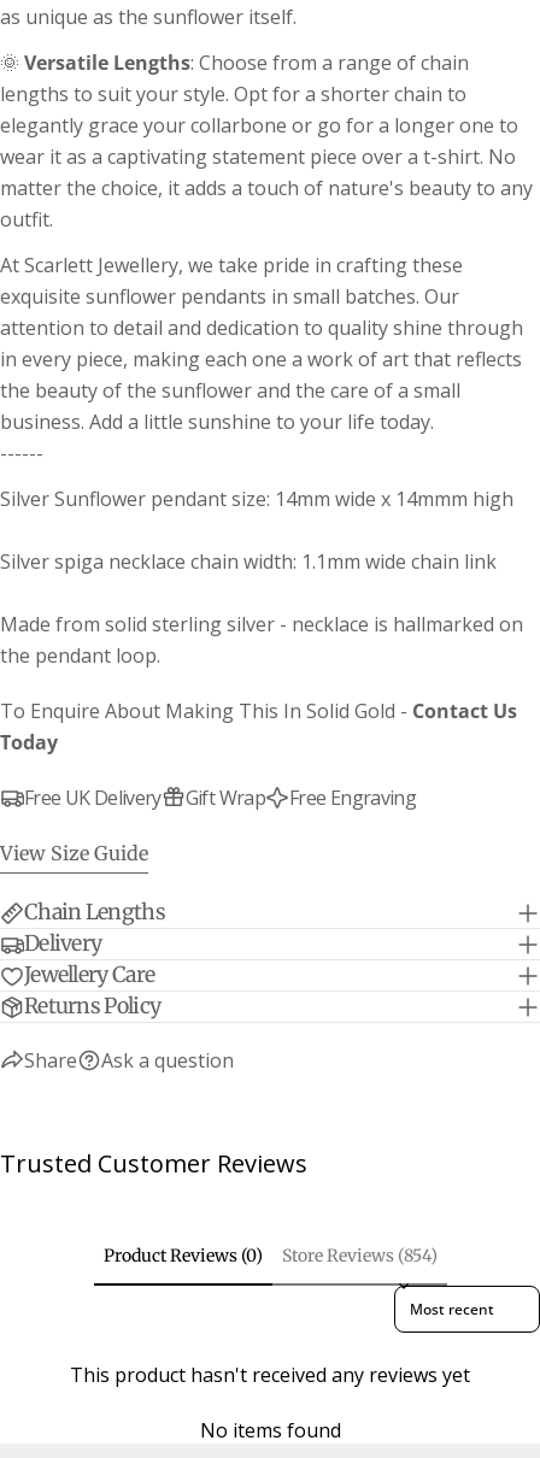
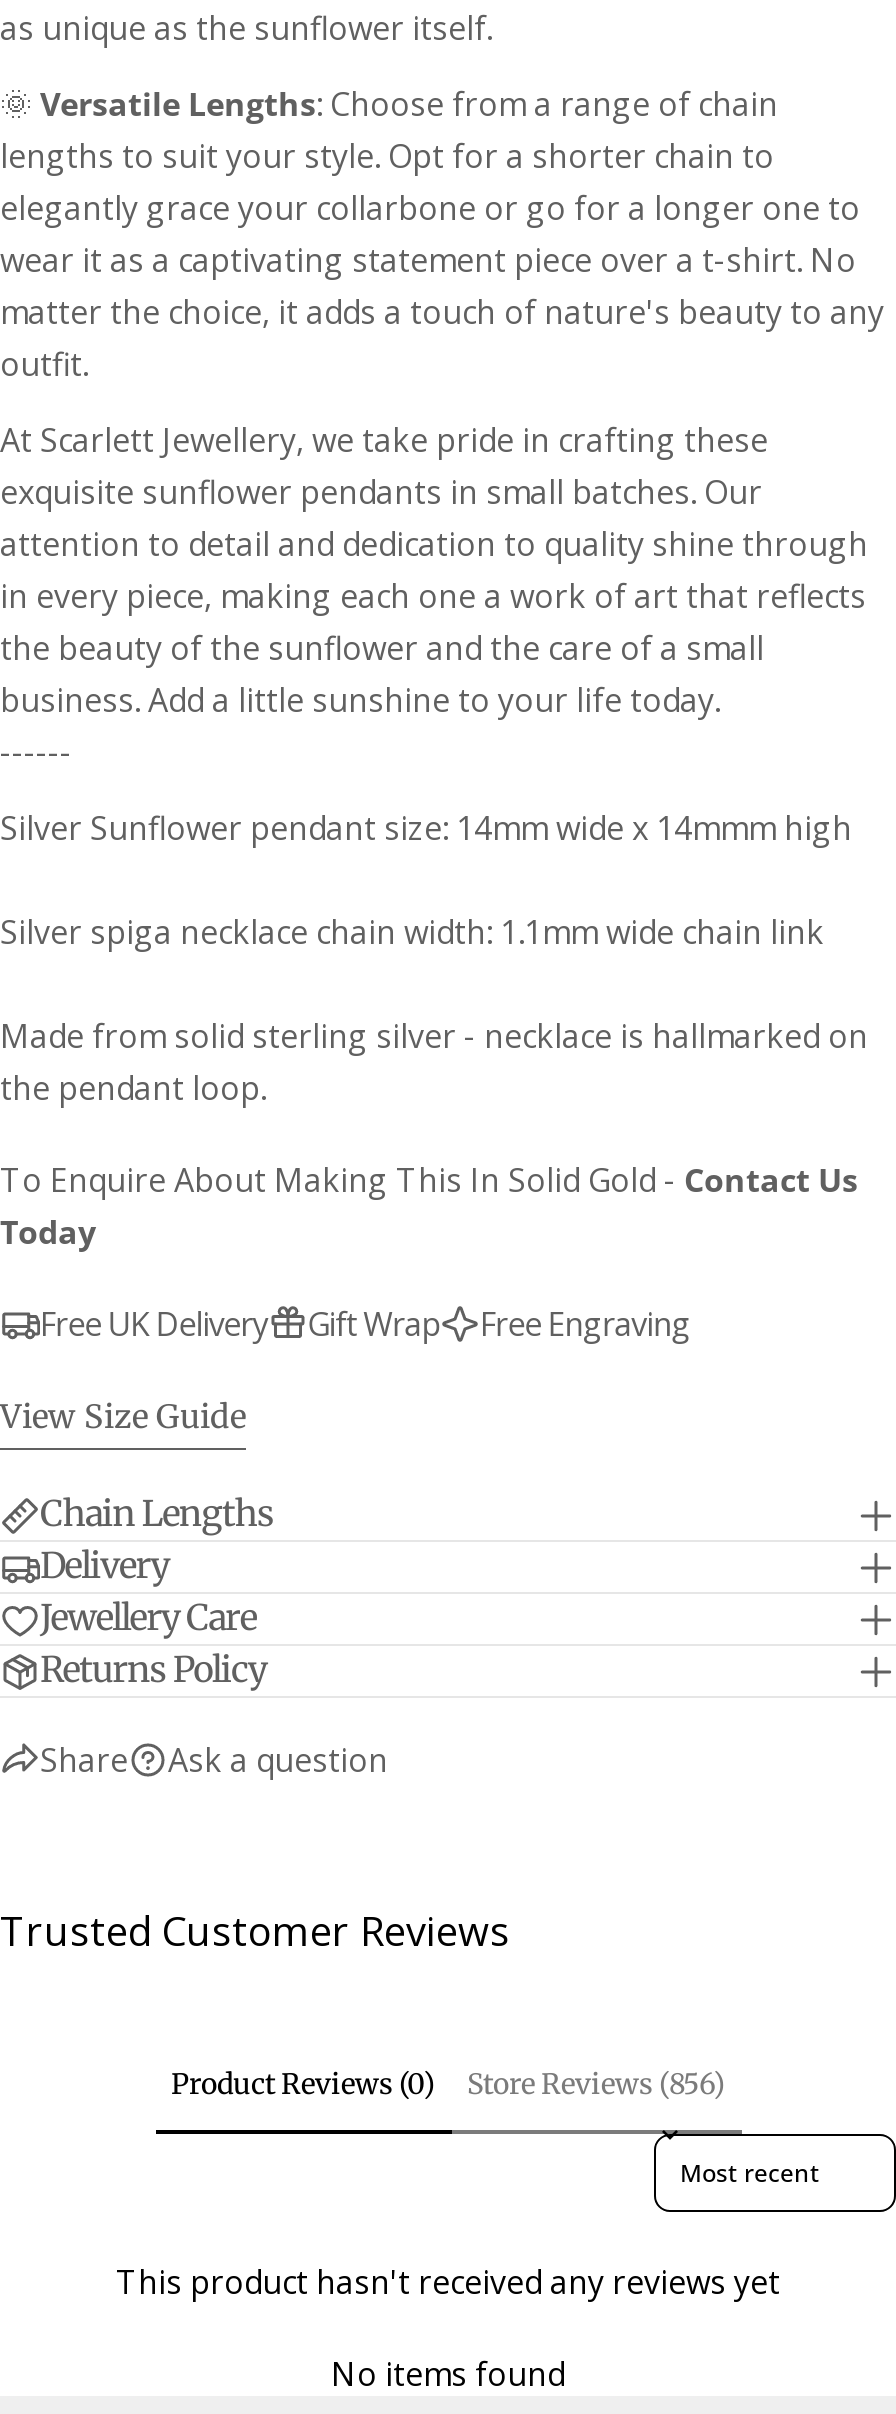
- Store Reviews (854)
+ Store Reviews (856)
